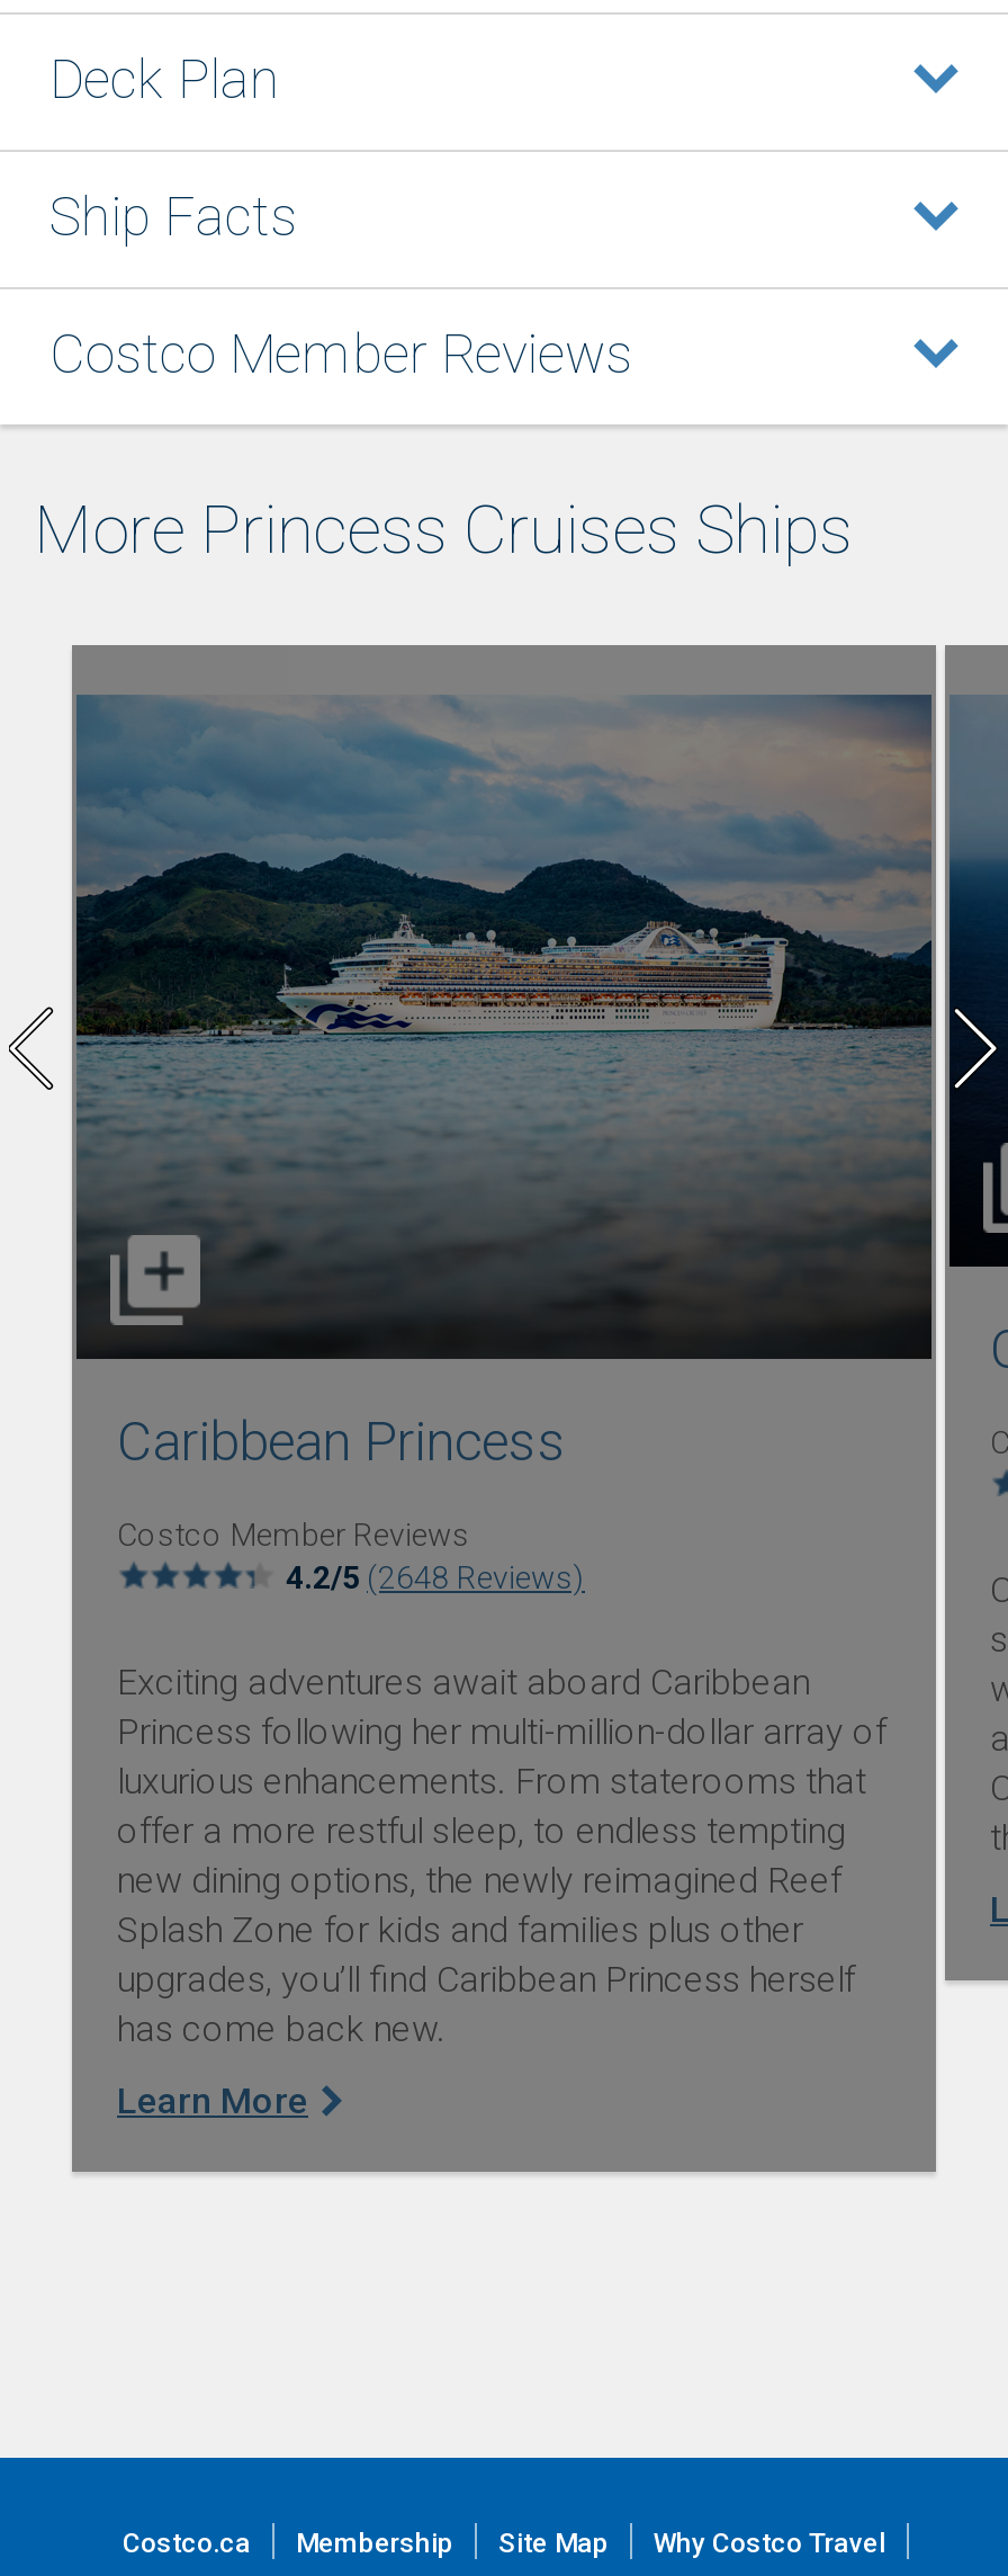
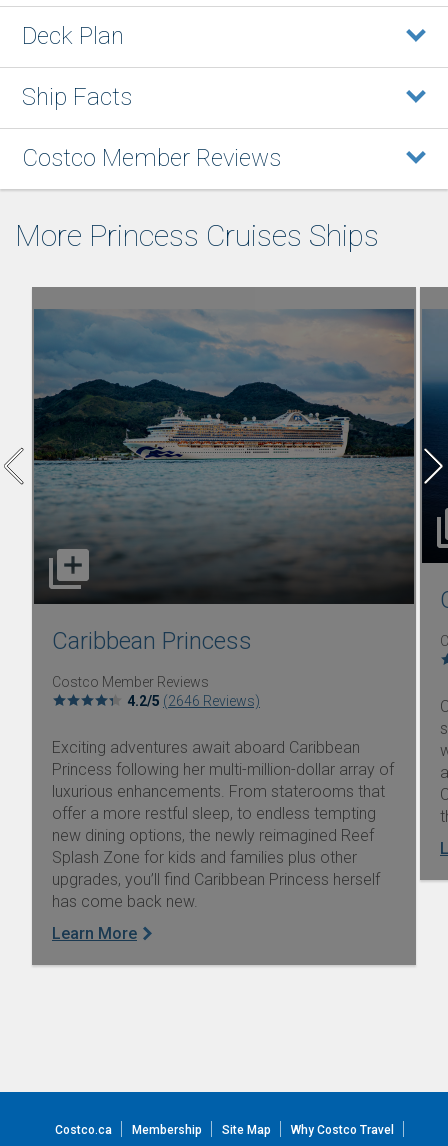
- 4.2/5 (2648 Reviews)
+ 4.2/5 (2646 Reviews)
